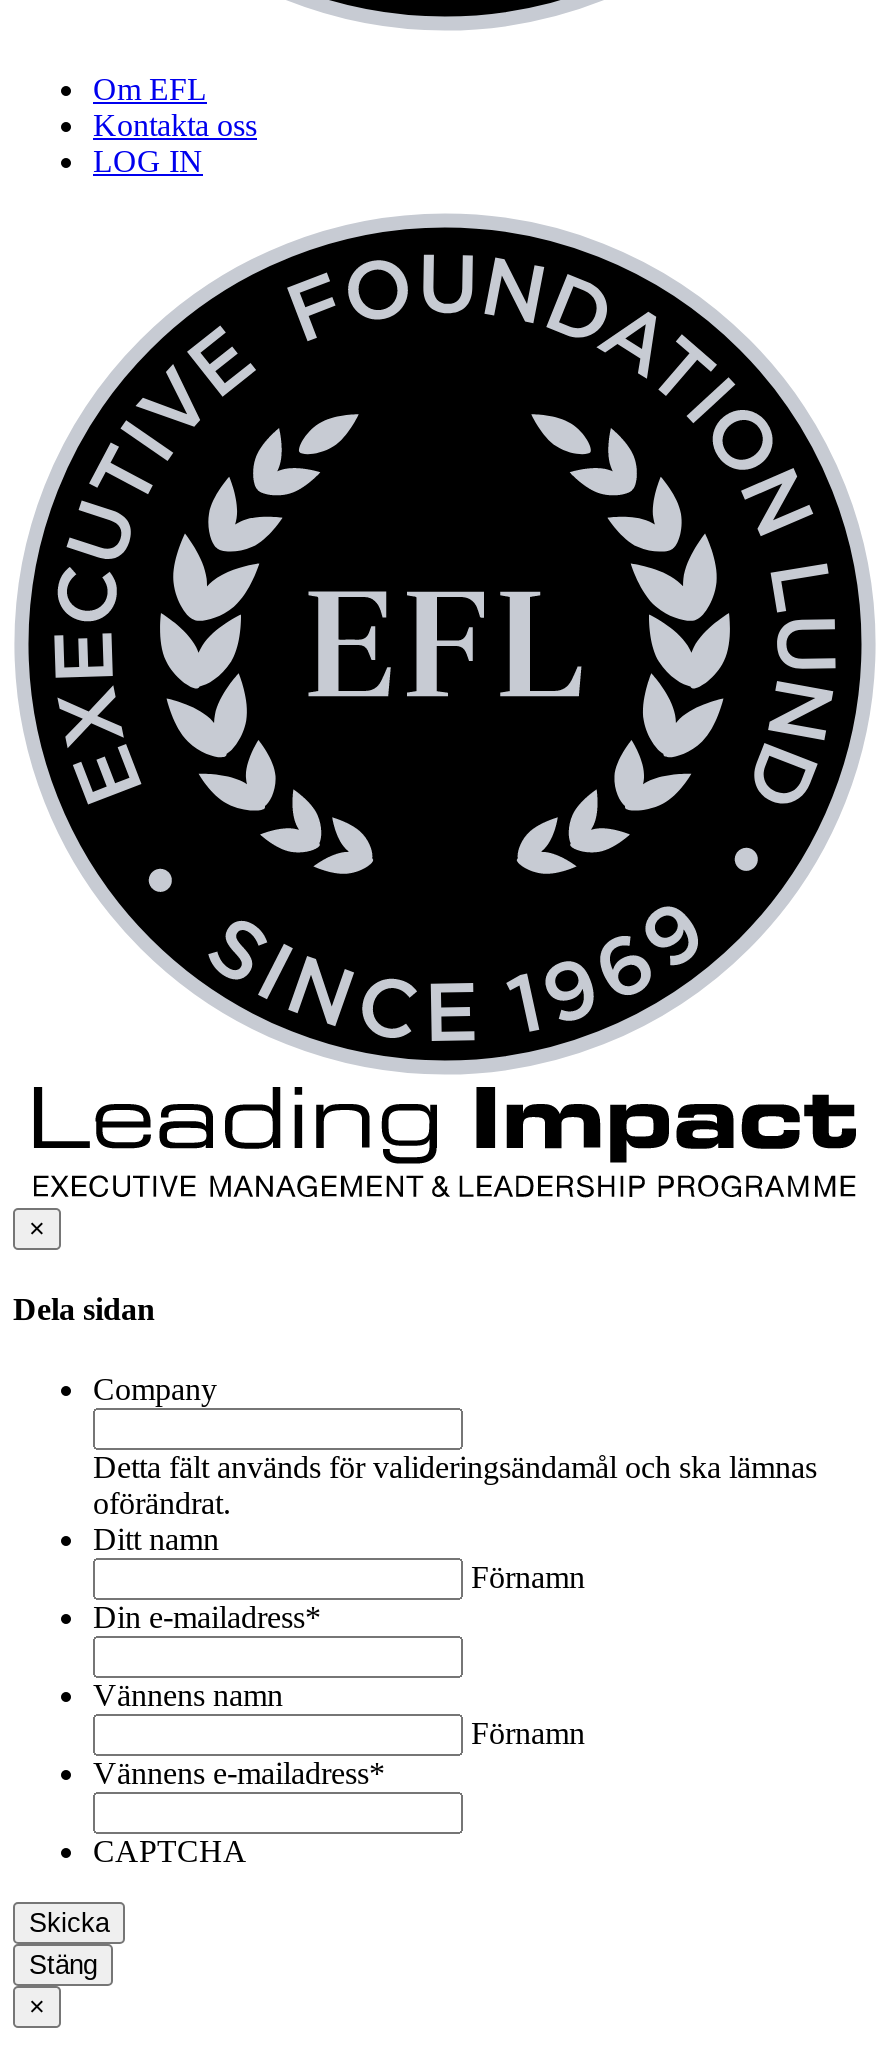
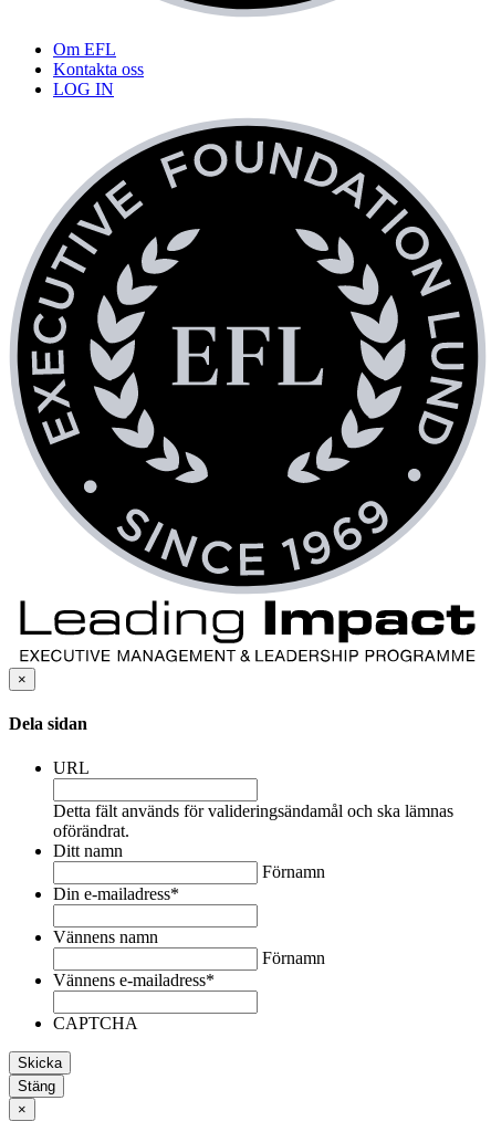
- Company
+ URL
